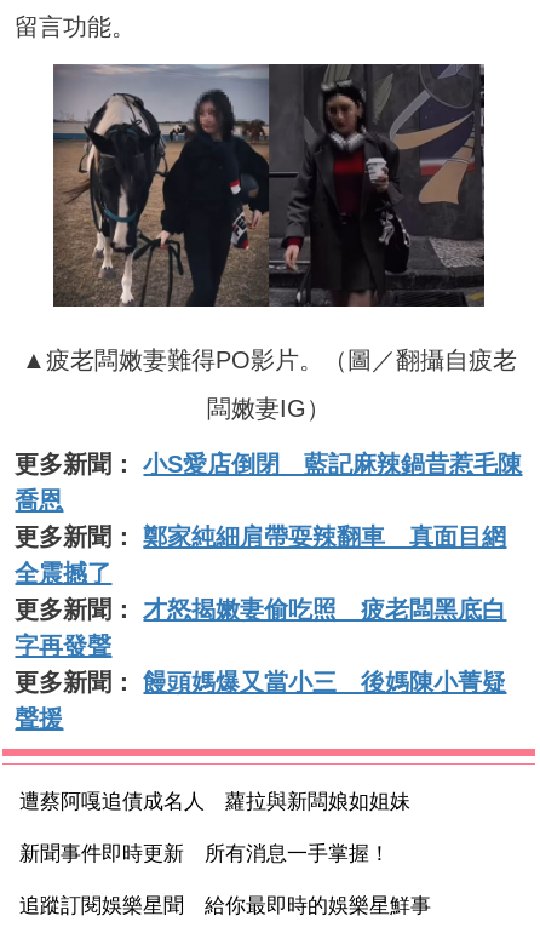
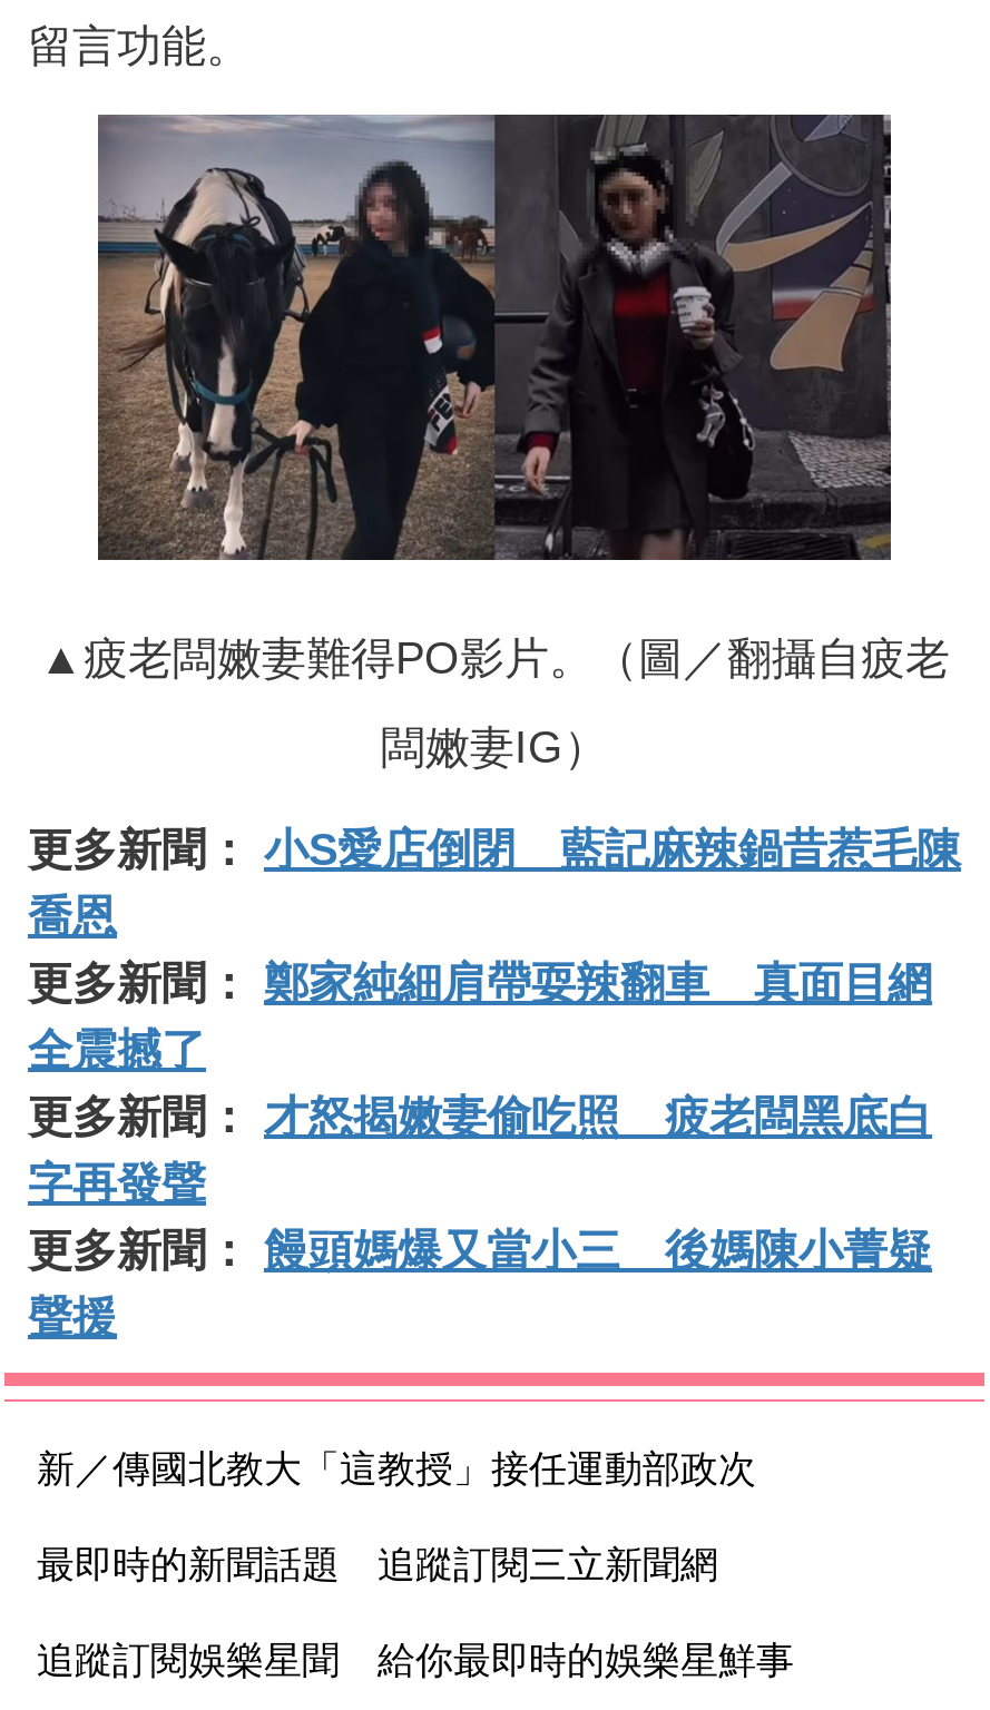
- 遭蔡阿嘎追債成名人 蘿拉與新闆娘如姐妹
+ 新／傳國北教大「這教授」接任運動部政次

- 新聞事件即時更新 所有消息一手掌握！
+ 最即時的新聞話題 追蹤訂閱三立新聞網
